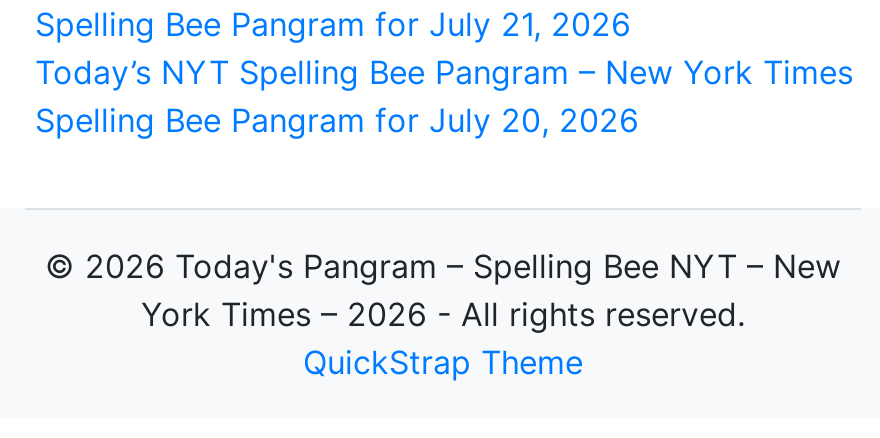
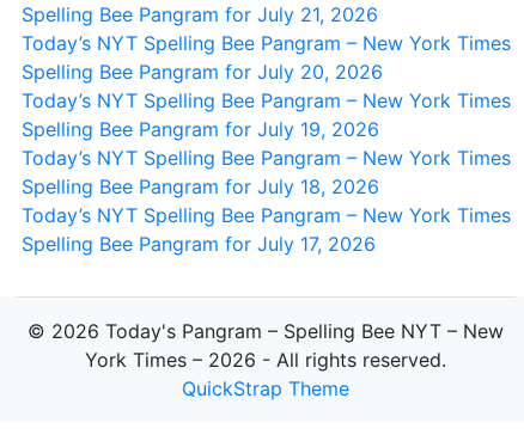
+ Today’s NYT Spelling Bee Pangram – New York Times
+ Spelling Bee Pangram for July 19, 2026
+ Today’s NYT Spelling Bee Pangram – New York Times
+ Spelling Bee Pangram for July 18, 2026
+ Today’s NYT Spelling Bee Pangram – New York Times
+ Spelling Bee Pangram for July 17, 2026
